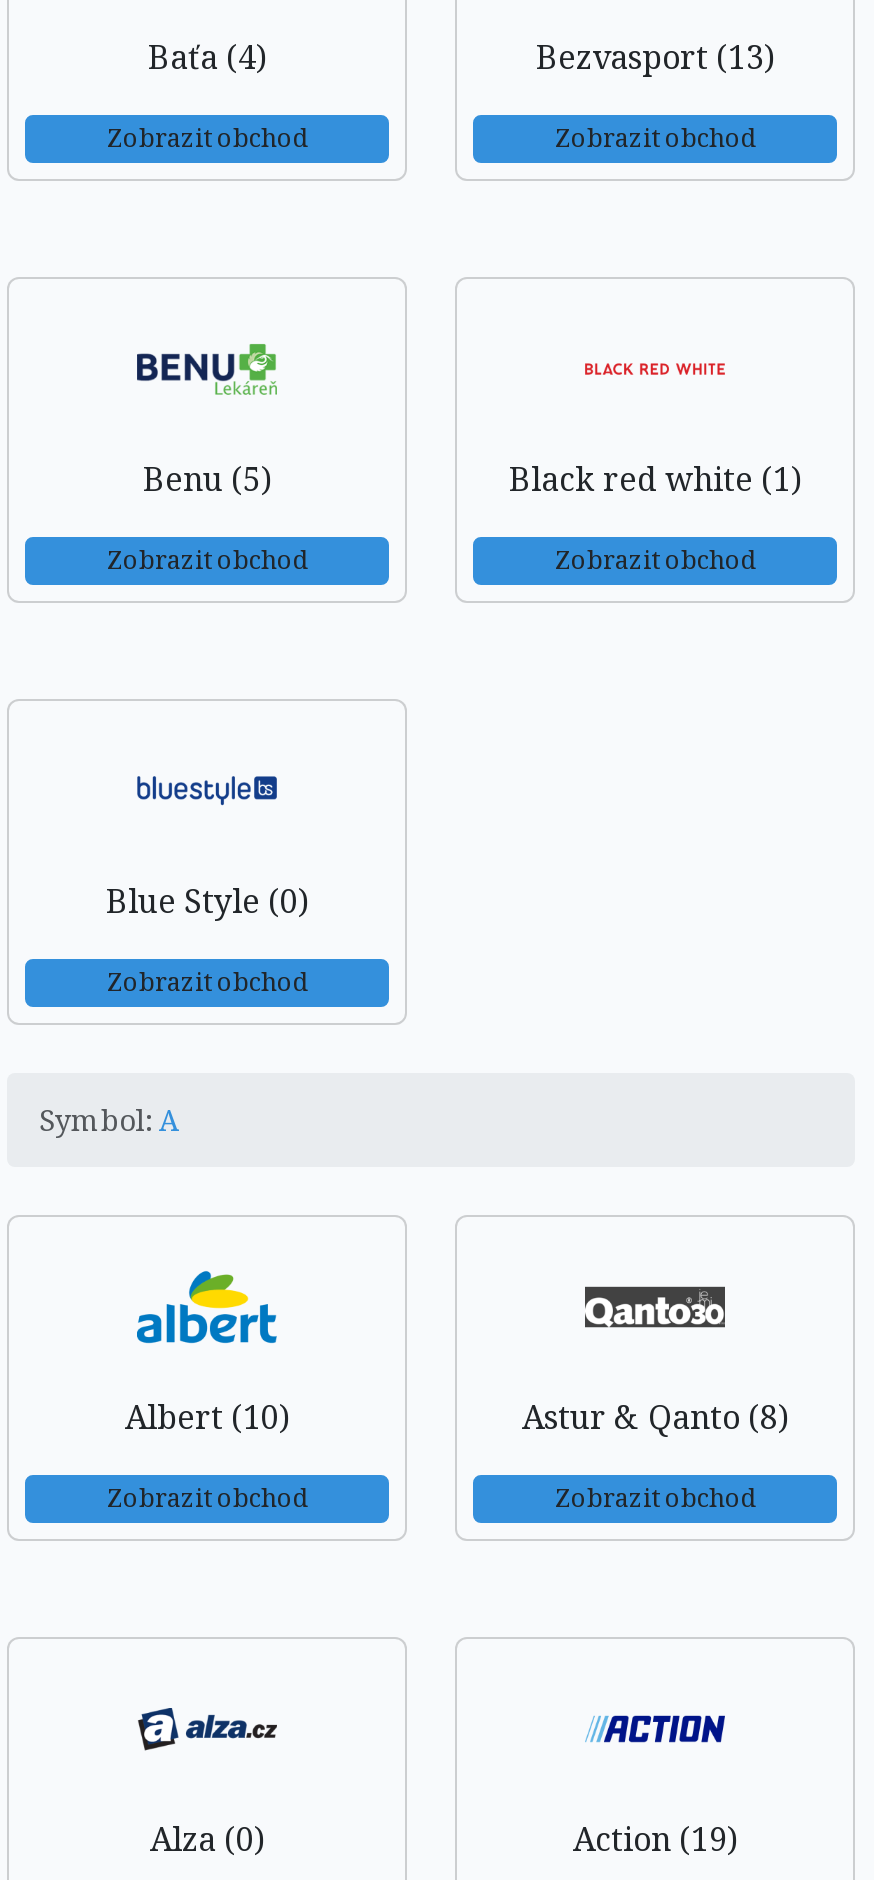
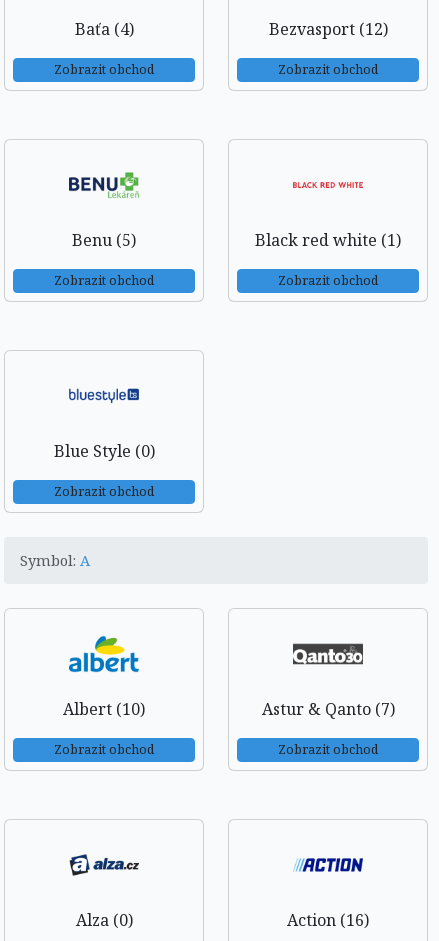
- Bezvasport (13)
+ Bezvasport (12)

- Astur & Qanto (8)
+ Astur & Qanto (7)

- Action (19)
+ Action (16)
